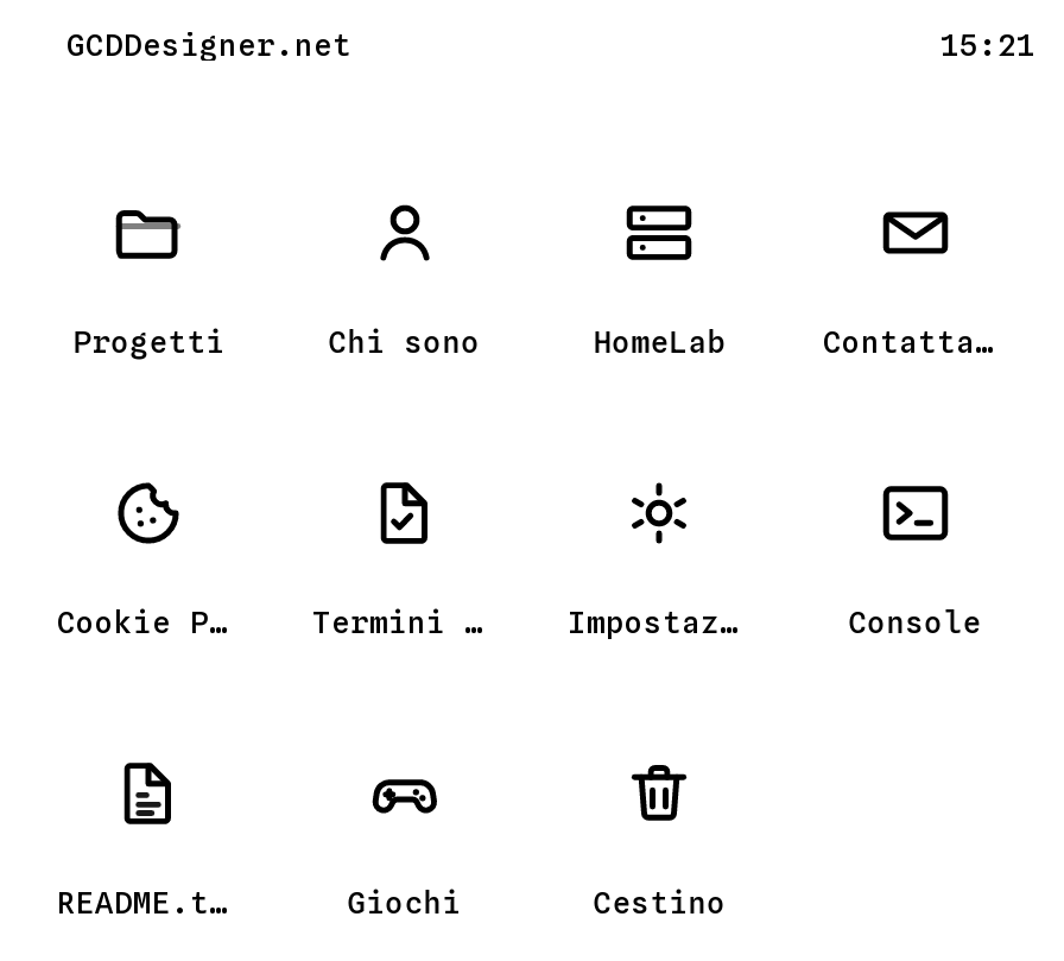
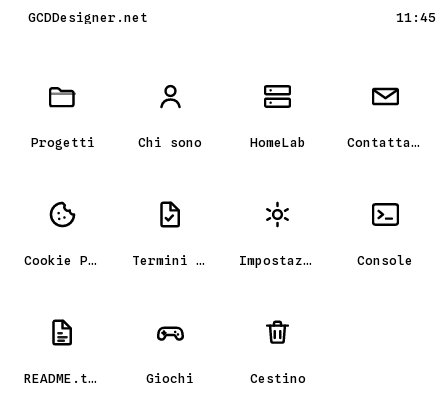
- 15:21
+ 11:45
